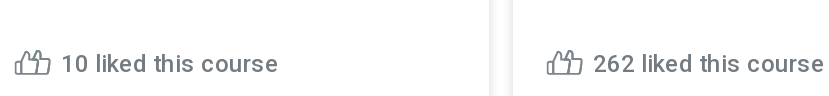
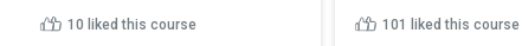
- 262 liked this course
+ 101 liked this course
